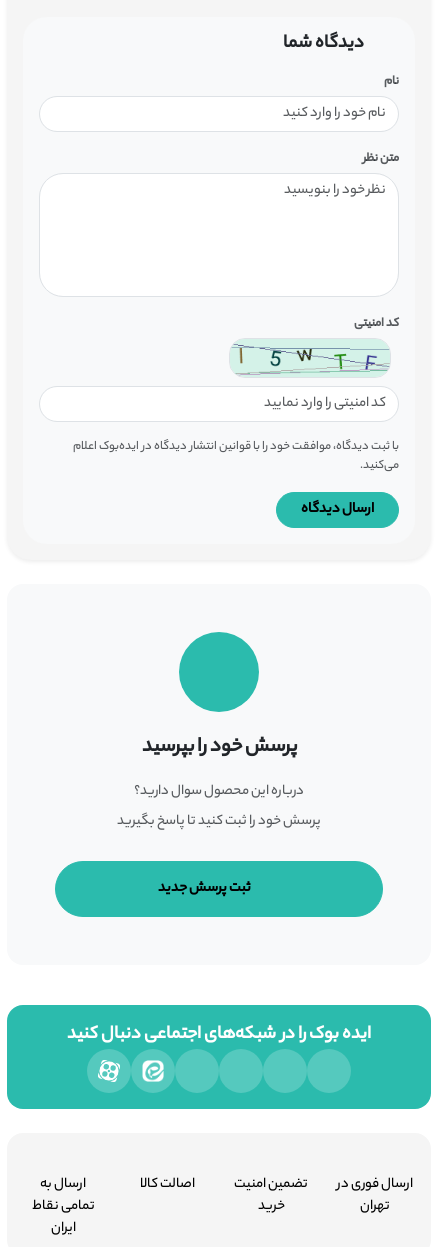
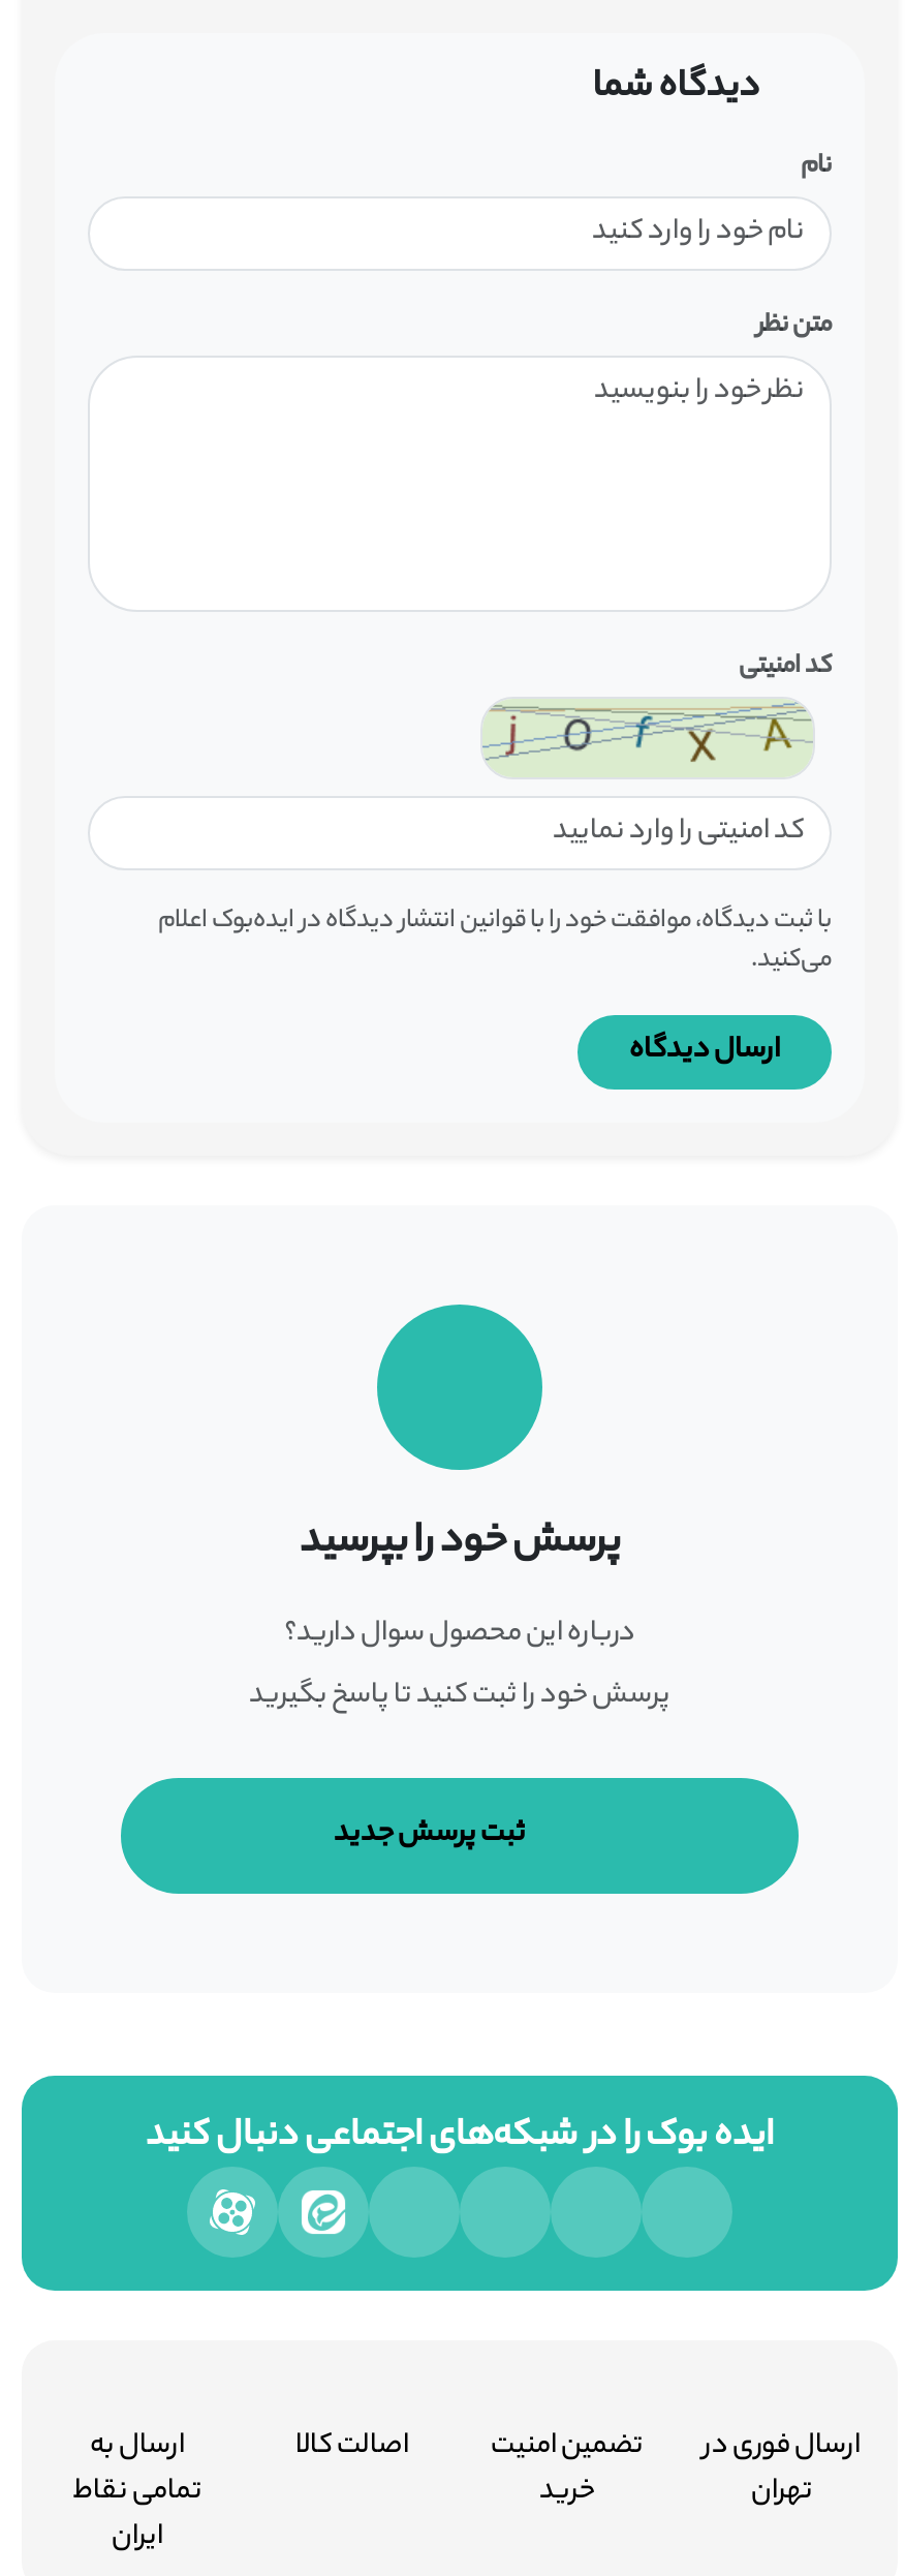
- [image]
+ [image]
